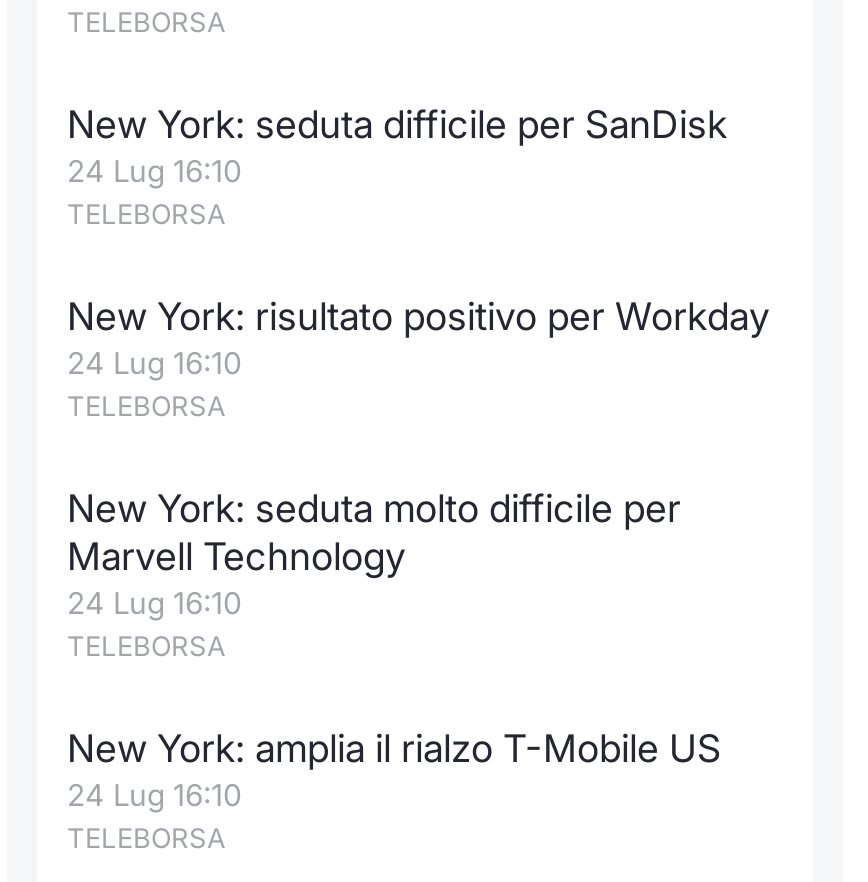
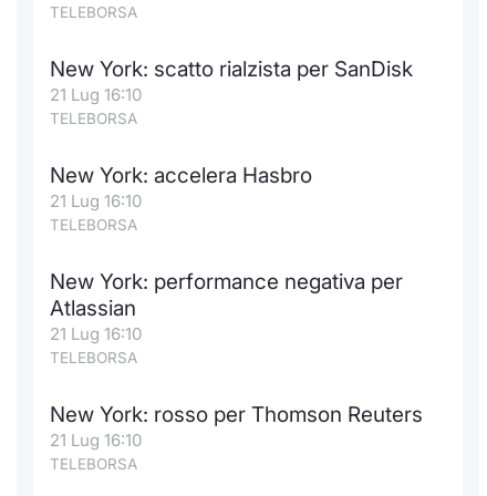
- New York: seduta difficile per SanDisk
+ New York: scatto rialzista per SanDisk

- 24 Lug 16:10
+ 21 Lug 16:10

- New York: risultato positivo per Workday
- 24 Lug 16:10
+ New York: accelera Hasbro
+ 21 Lug 16:10

- New York: seduta molto difficile per
- Marvell Technology
- 24 Lug 16:10
+ New York: performance negativa per
+ Atlassian
+ 21 Lug 16:10

- New York: amplia il rialzo T-Mobile US
- 24 Lug 16:10
+ New York: rosso per Thomson Reuters
+ 21 Lug 16:10
